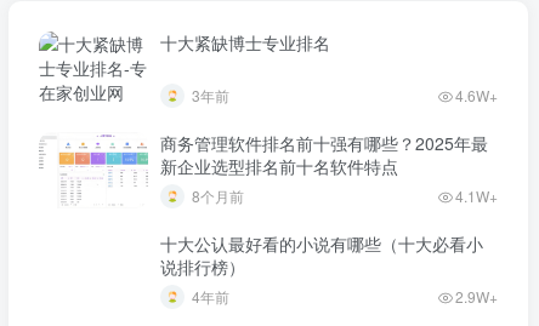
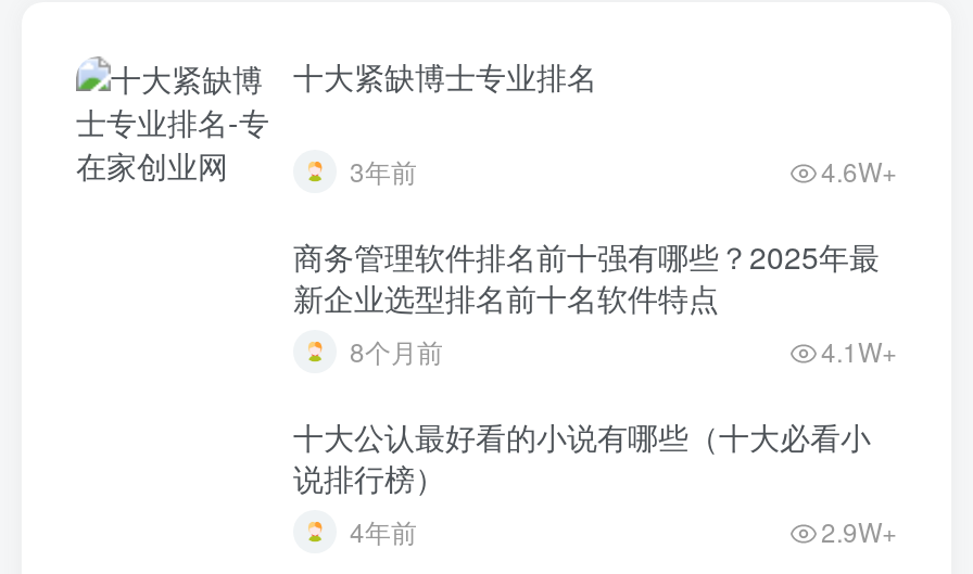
- [image]
